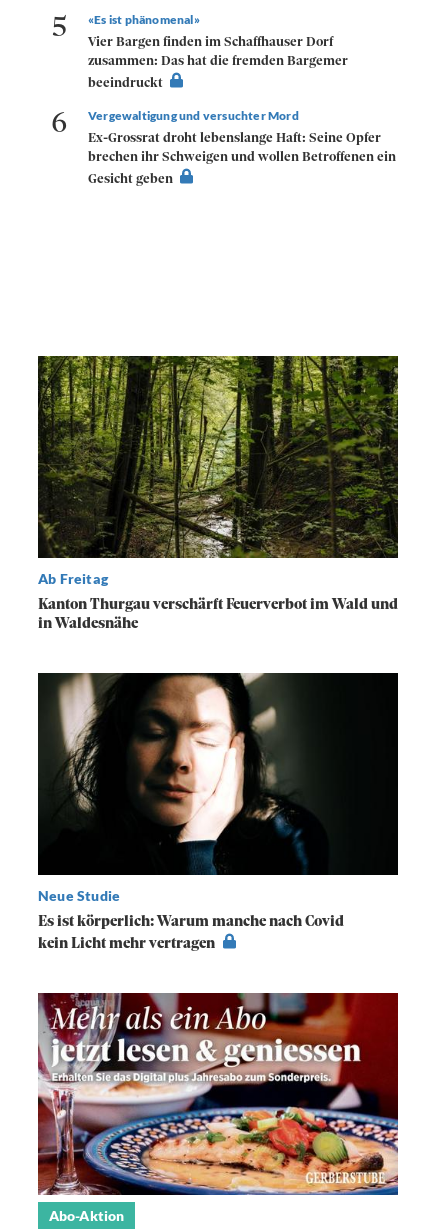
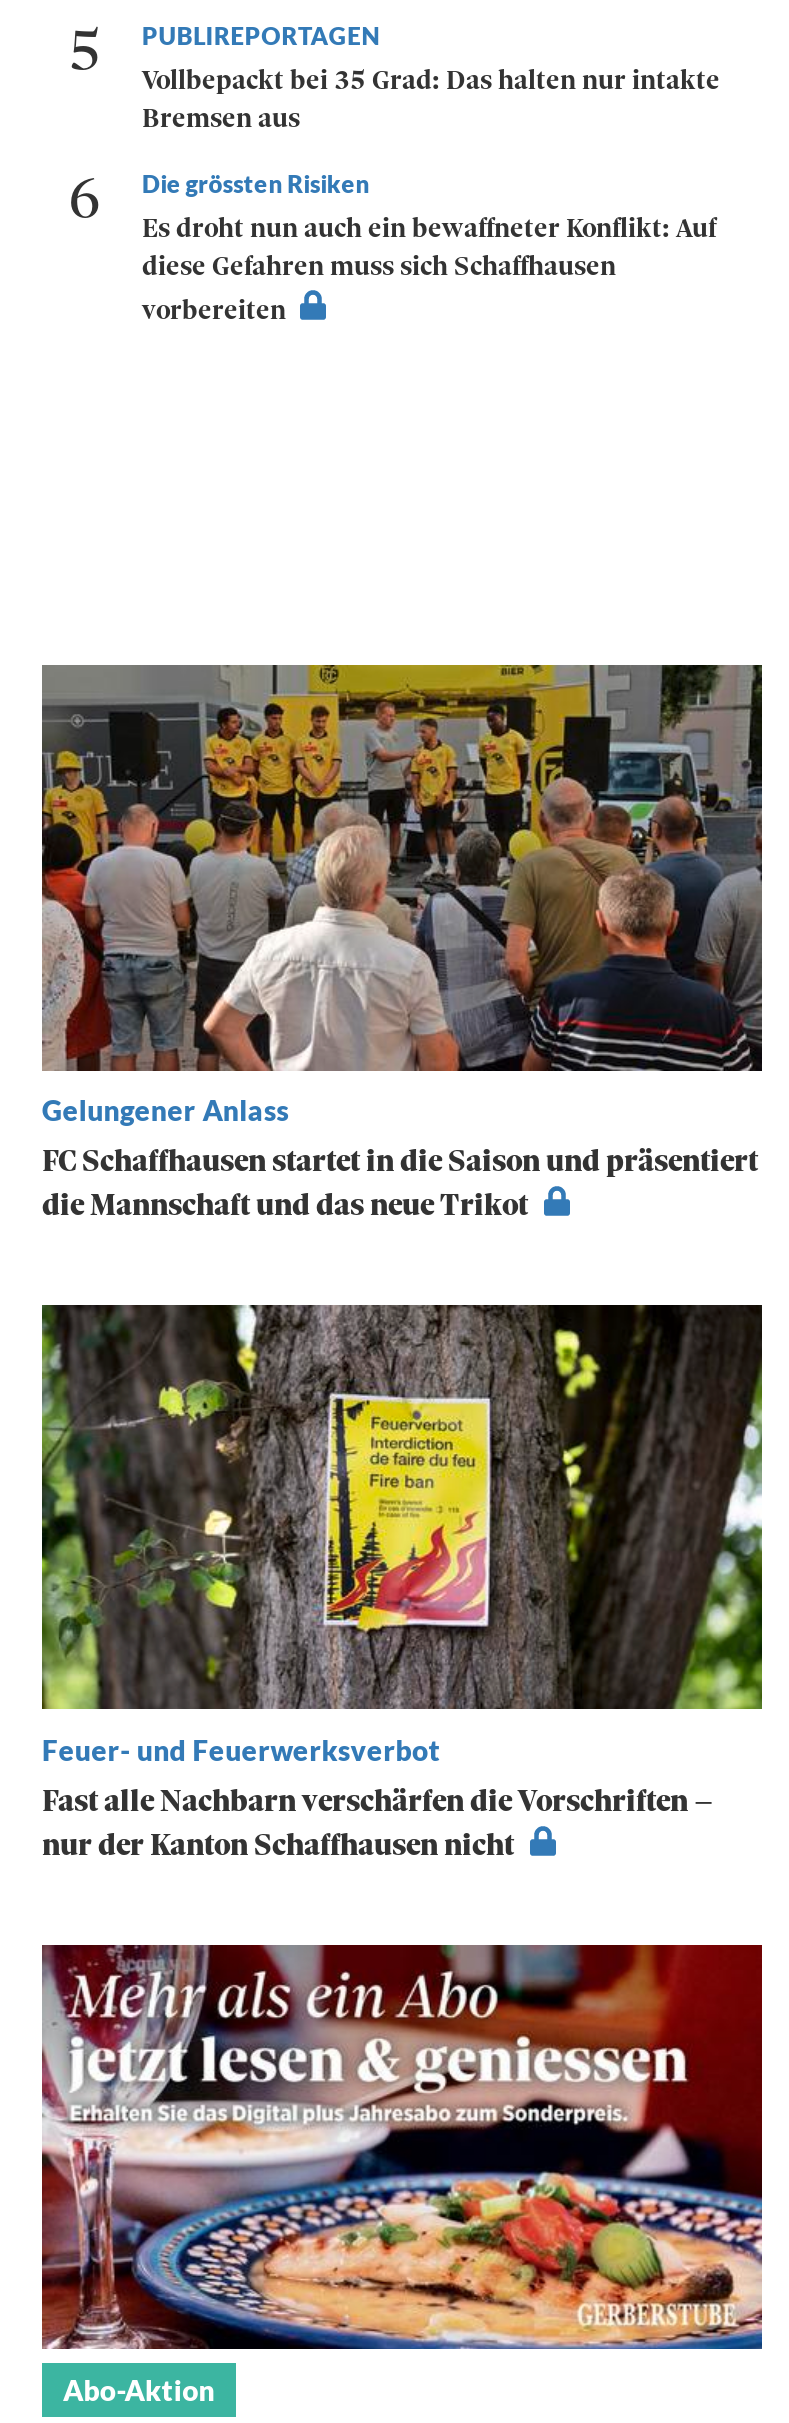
- «Es ist phänomenal»
- Vier Bargen finden im Schaffhauser Dorf
- zusammen: Das hat die fremden Bargemer
- beeindruckt
+ PUBLIREPORTAGEN
+ Vollbepackt bei 35 Grad: Das halten nur intakte
+ Bremsen aus

- Vergewaltigung und versuchter Mord
- Ex-Grossrat droht lebenslange Haft: Seine Opfer
- brechen ihr Schweigen und wollen Betroffenen ein
- Gesicht geben
+ Die grössten Risiken
+ Es droht nun auch ein bewaffneter Konflikt: Auf
+ diese Gefahren muss sich Schaffhausen
+ vorbereiten

- [image]
- Ab Freitag
- Kanton Thurgau verschärft Feuerverbot im Wald und
- in Waldesnähe
+ [image]
+ Gelungener Anlass
+ FC Schaffhausen startet in die Saison und präsentiert
+ die Mannschaft und das neue Trikot

- [image]
- Neue Studie
- Es ist körperlich: Warum manche nach Covid
- kein Licht mehr vertragen
+ [image]
+ Feuer- und Feuerwerksverbot
+ Fast alle Nachbarn verschärfen die Vorschriften –
+ nur der Kanton Schaffhausen nicht
